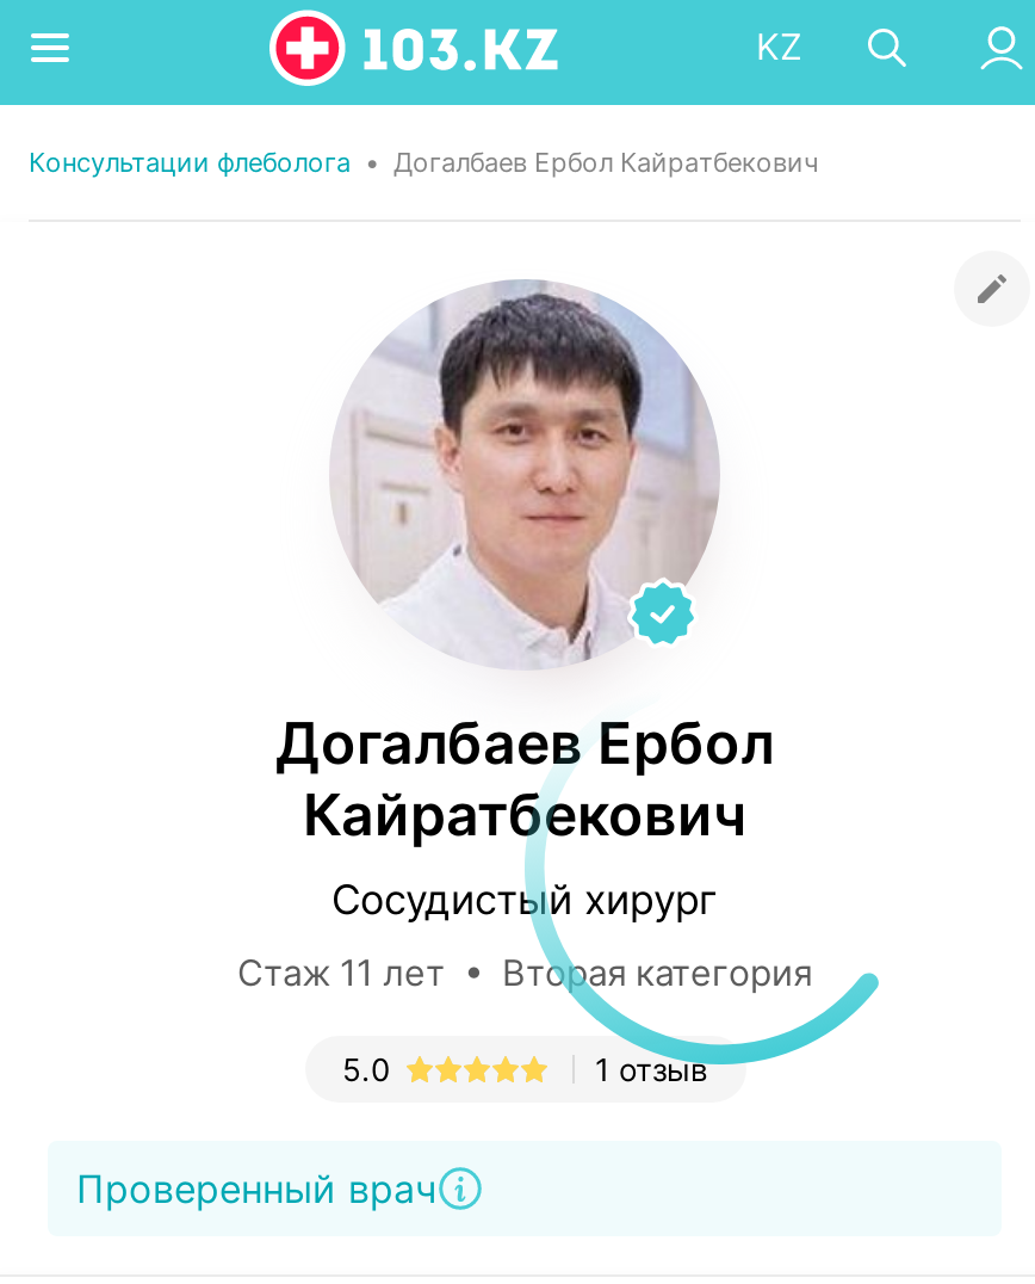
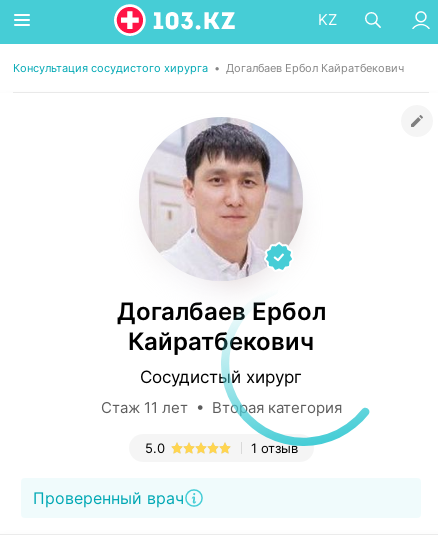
- Консультации флеболога • Догалбаев Ербол Кайратбекович
+ Консультация сосудистого хирурга • Догалбаев Ербол Кайратбекович
